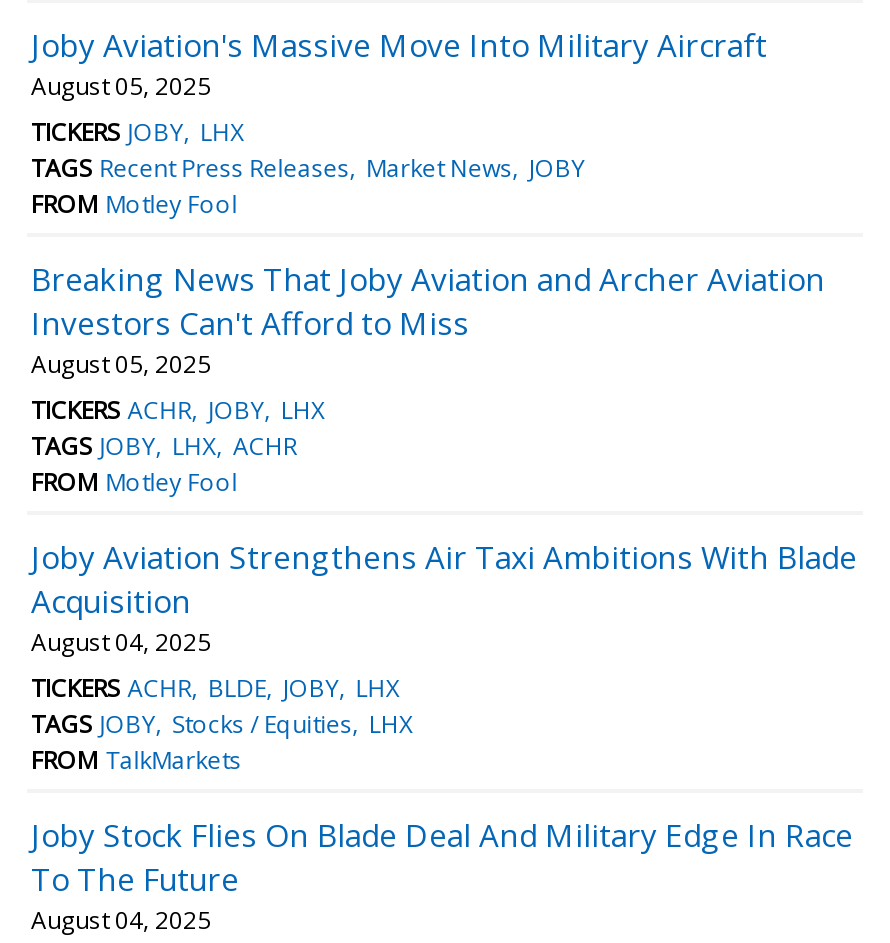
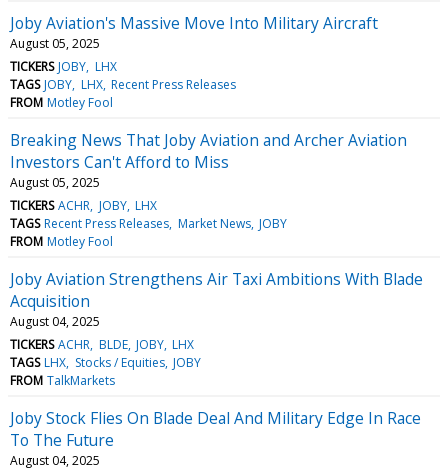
+ TAGS JOBY LHX Recent Press Releases

moved down: TAGS Recent Press Releases Market News JOBY

- TAGS JOBY LHX ACHR

- TAGS JOBY Stocks / Equities LHX
+ TAGS LHX Stocks / Equities JOBY
